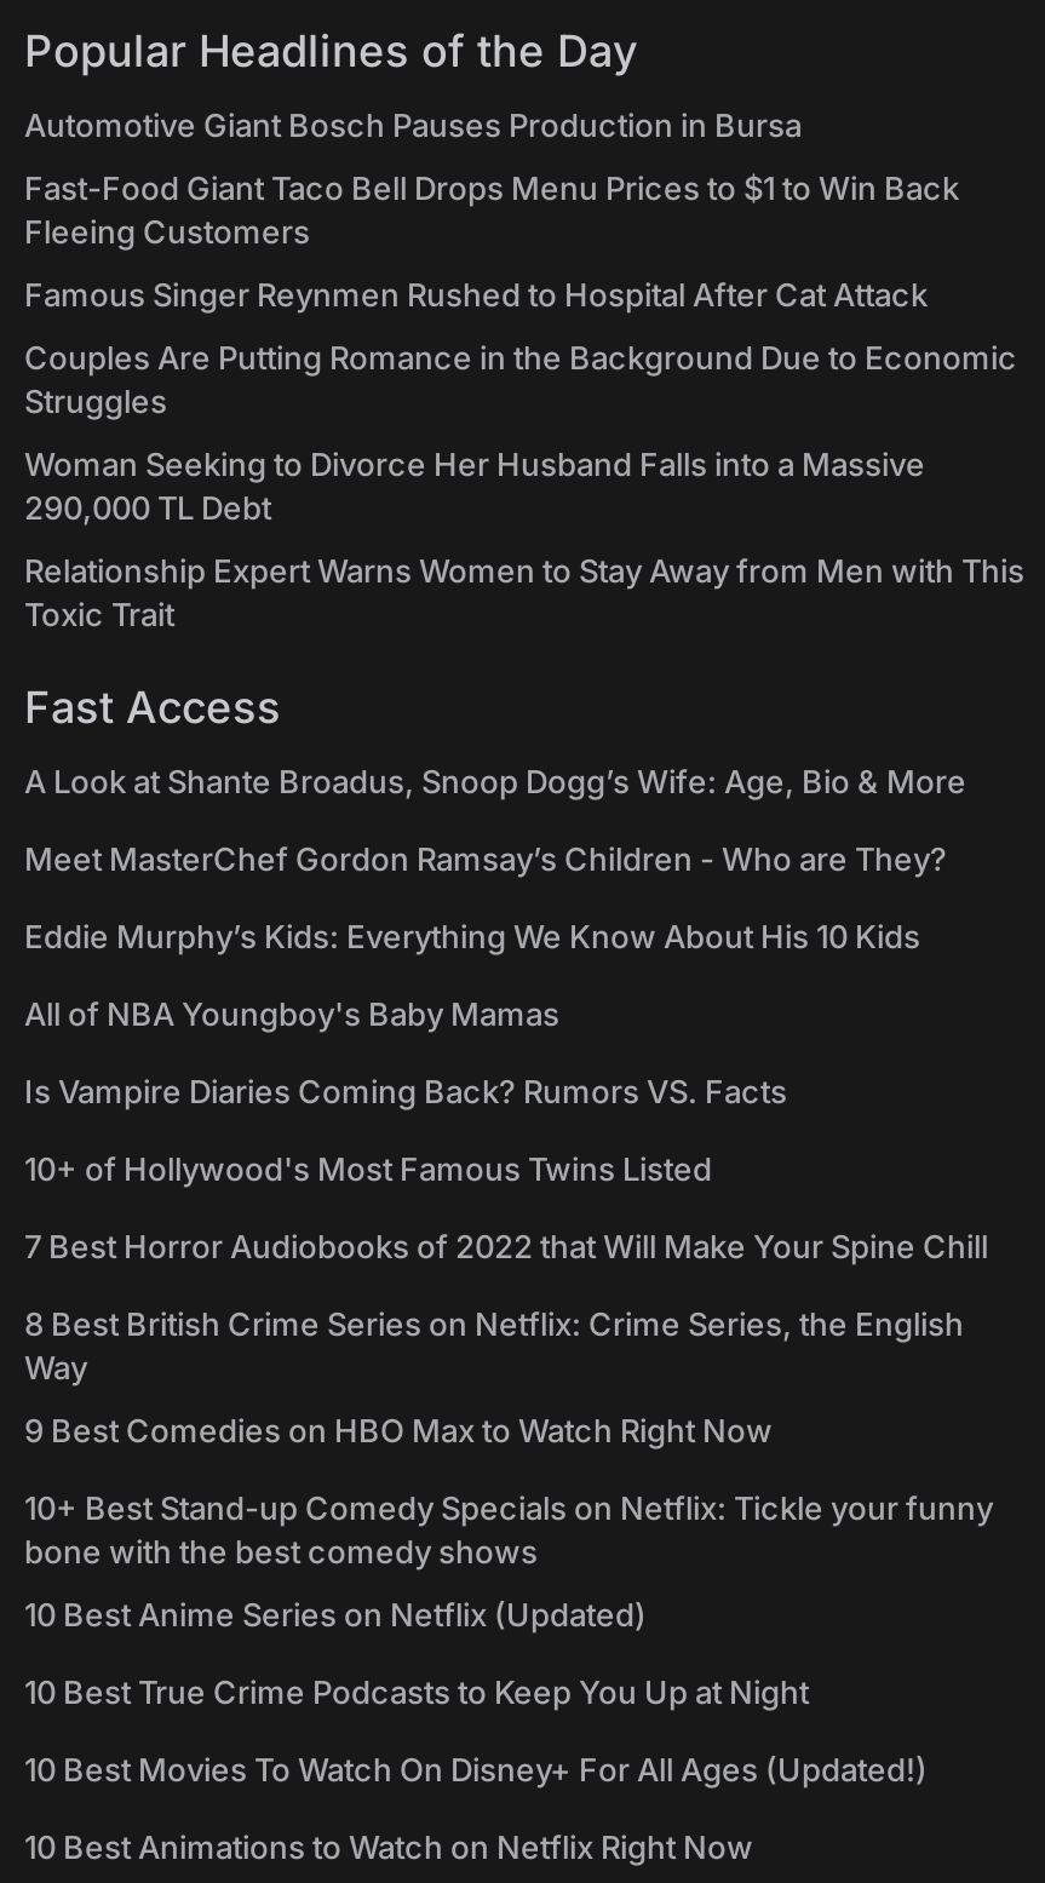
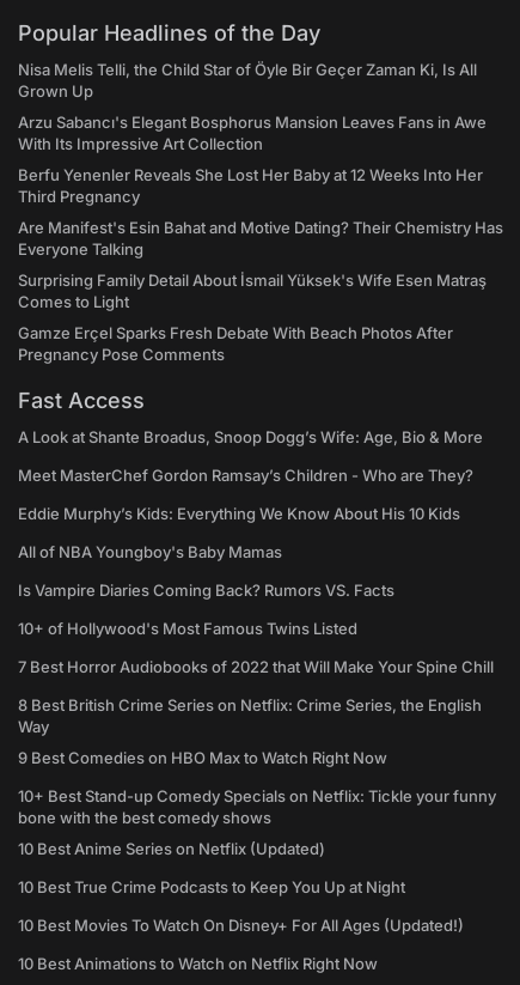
- Automotive Giant Bosch Pauses Production in Bursa
+ Nisa Melis Telli, the Child Star of Öyle Bir Geçer Zaman Ki, Is All
+ Grown Up

- Fast-Food Giant Taco Bell Drops Menu Prices to $1 to Win Back
- Fleeing Customers
+ Arzu Sabancı's Elegant Bosphorus Mansion Leaves Fans in Awe
+ With Its Impressive Art Collection

- Famous Singer Reynmen Rushed to Hospital After Cat Attack
+ Berfu Yenenler Reveals She Lost Her Baby at 12 Weeks Into Her
+ Third Pregnancy

- Couples Are Putting Romance in the Background Due to Economic
- Struggles
+ Are Manifest's Esin Bahat and Motive Dating? Their Chemistry Has
+ Everyone Talking

- Woman Seeking to Divorce Her Husband Falls into a Massive
- 290,000 TL Debt
+ Surprising Family Detail About İsmail Yüksek's Wife Esen Matraş
+ Comes to Light

- Relationship Expert Warns Women to Stay Away from Men with This
- Toxic Trait
+ Gamze Erçel Sparks Fresh Debate With Beach Photos After
+ Pregnancy Pose Comments
